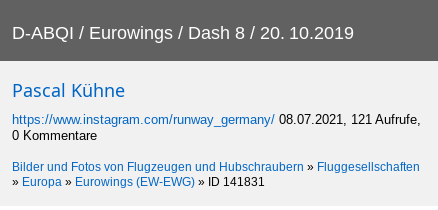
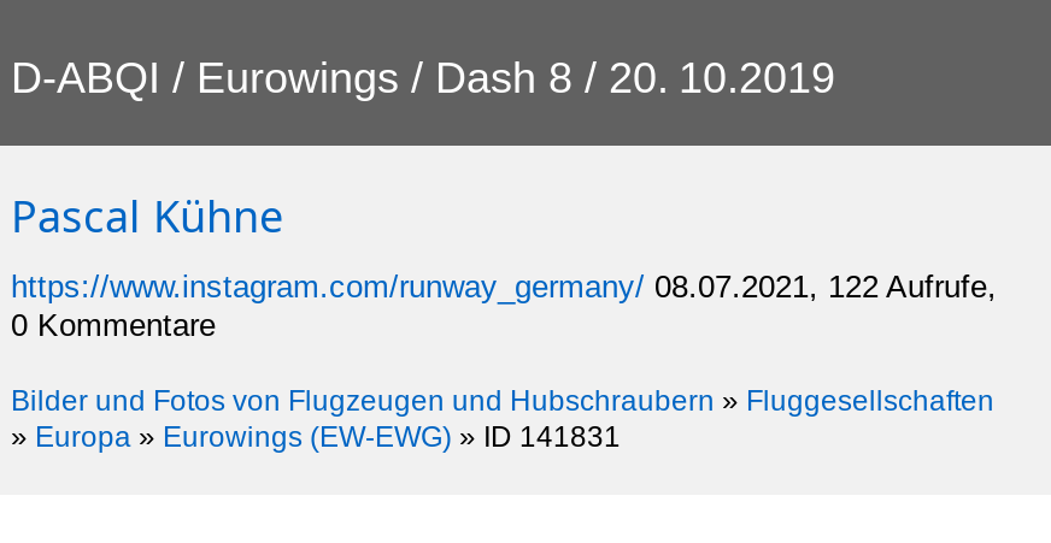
- https://www.instagram.com/runway_germany/ 08.07.2021, 121 Aufrufe,
+ https://www.instagram.com/runway_germany/ 08.07.2021, 122 Aufrufe,
